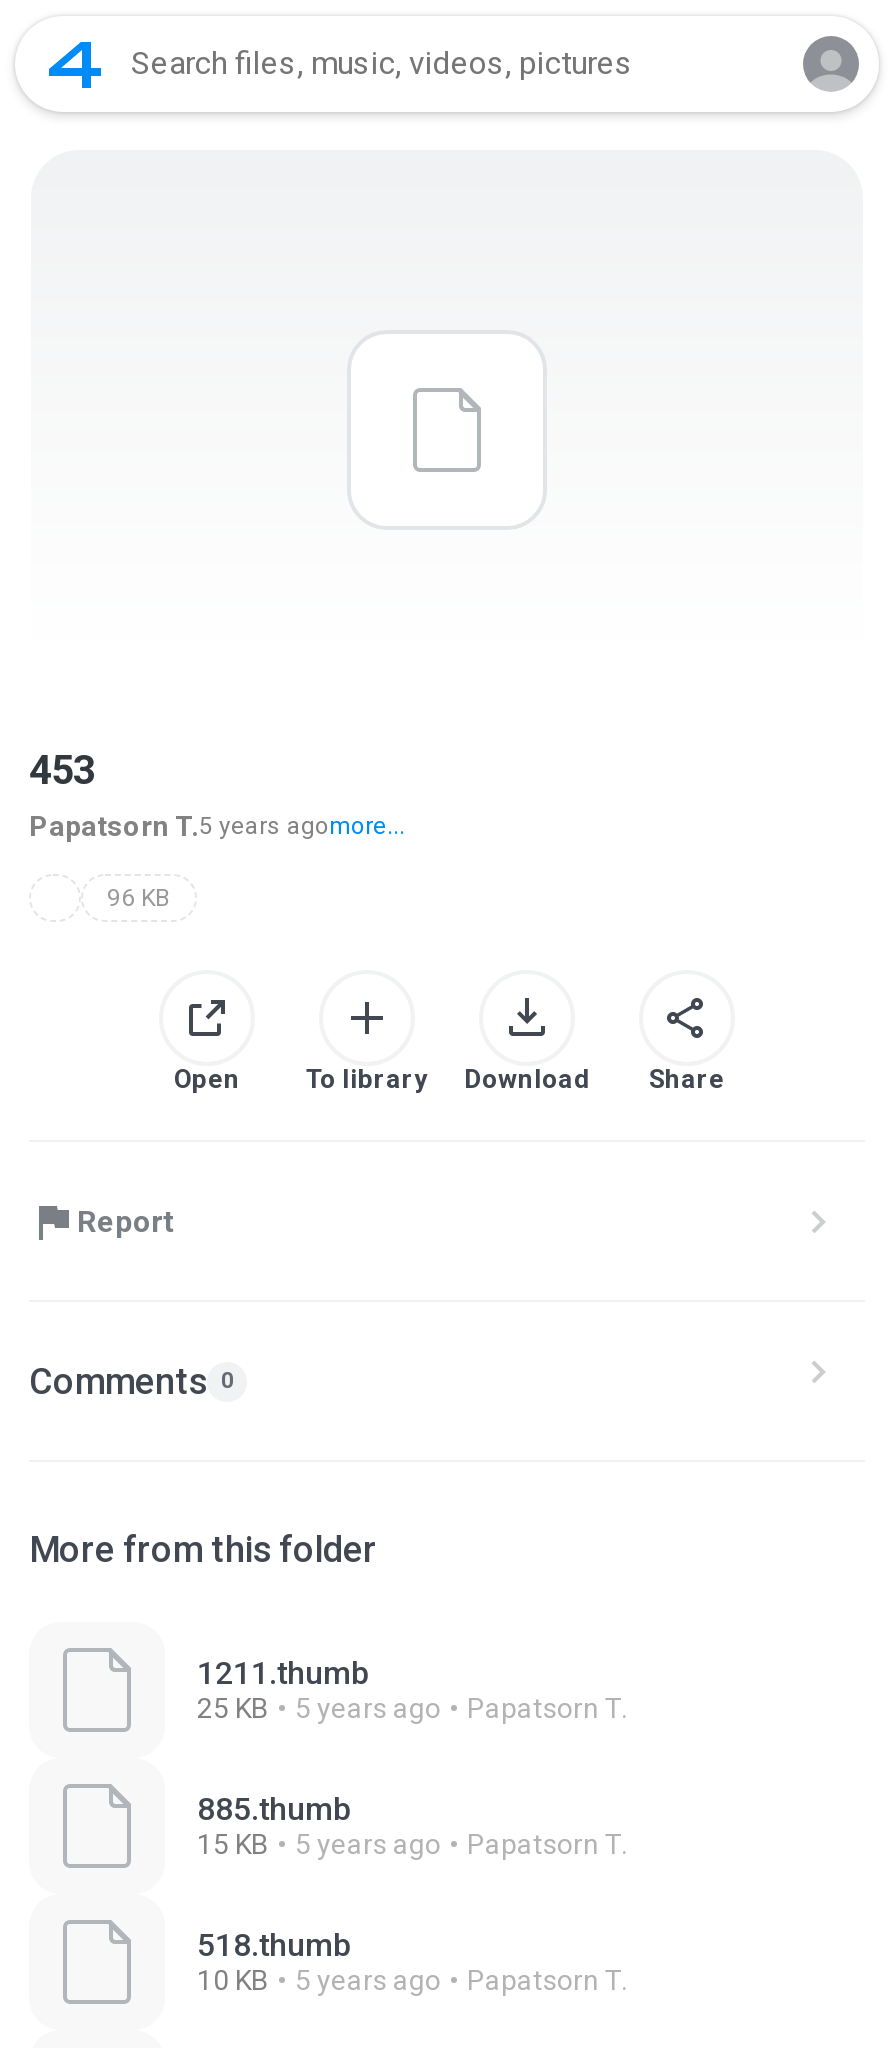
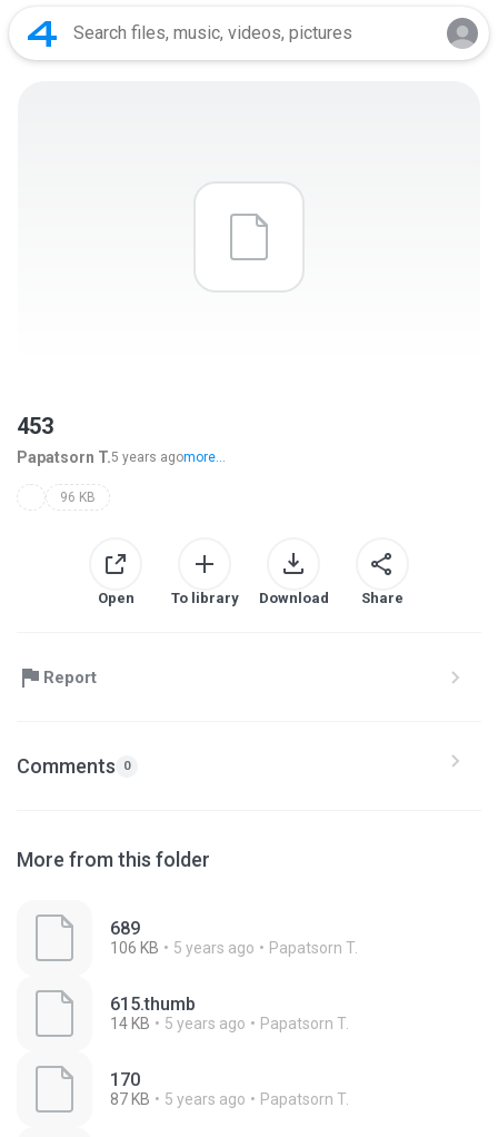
- 1211.thumb
- 25 KB
+ 689
+ 106 KB

- 885.thumb
- 15 KB
+ 615.thumb
+ 14 KB

- 518.thumb
- 10 KB
+ 170
+ 87 KB
